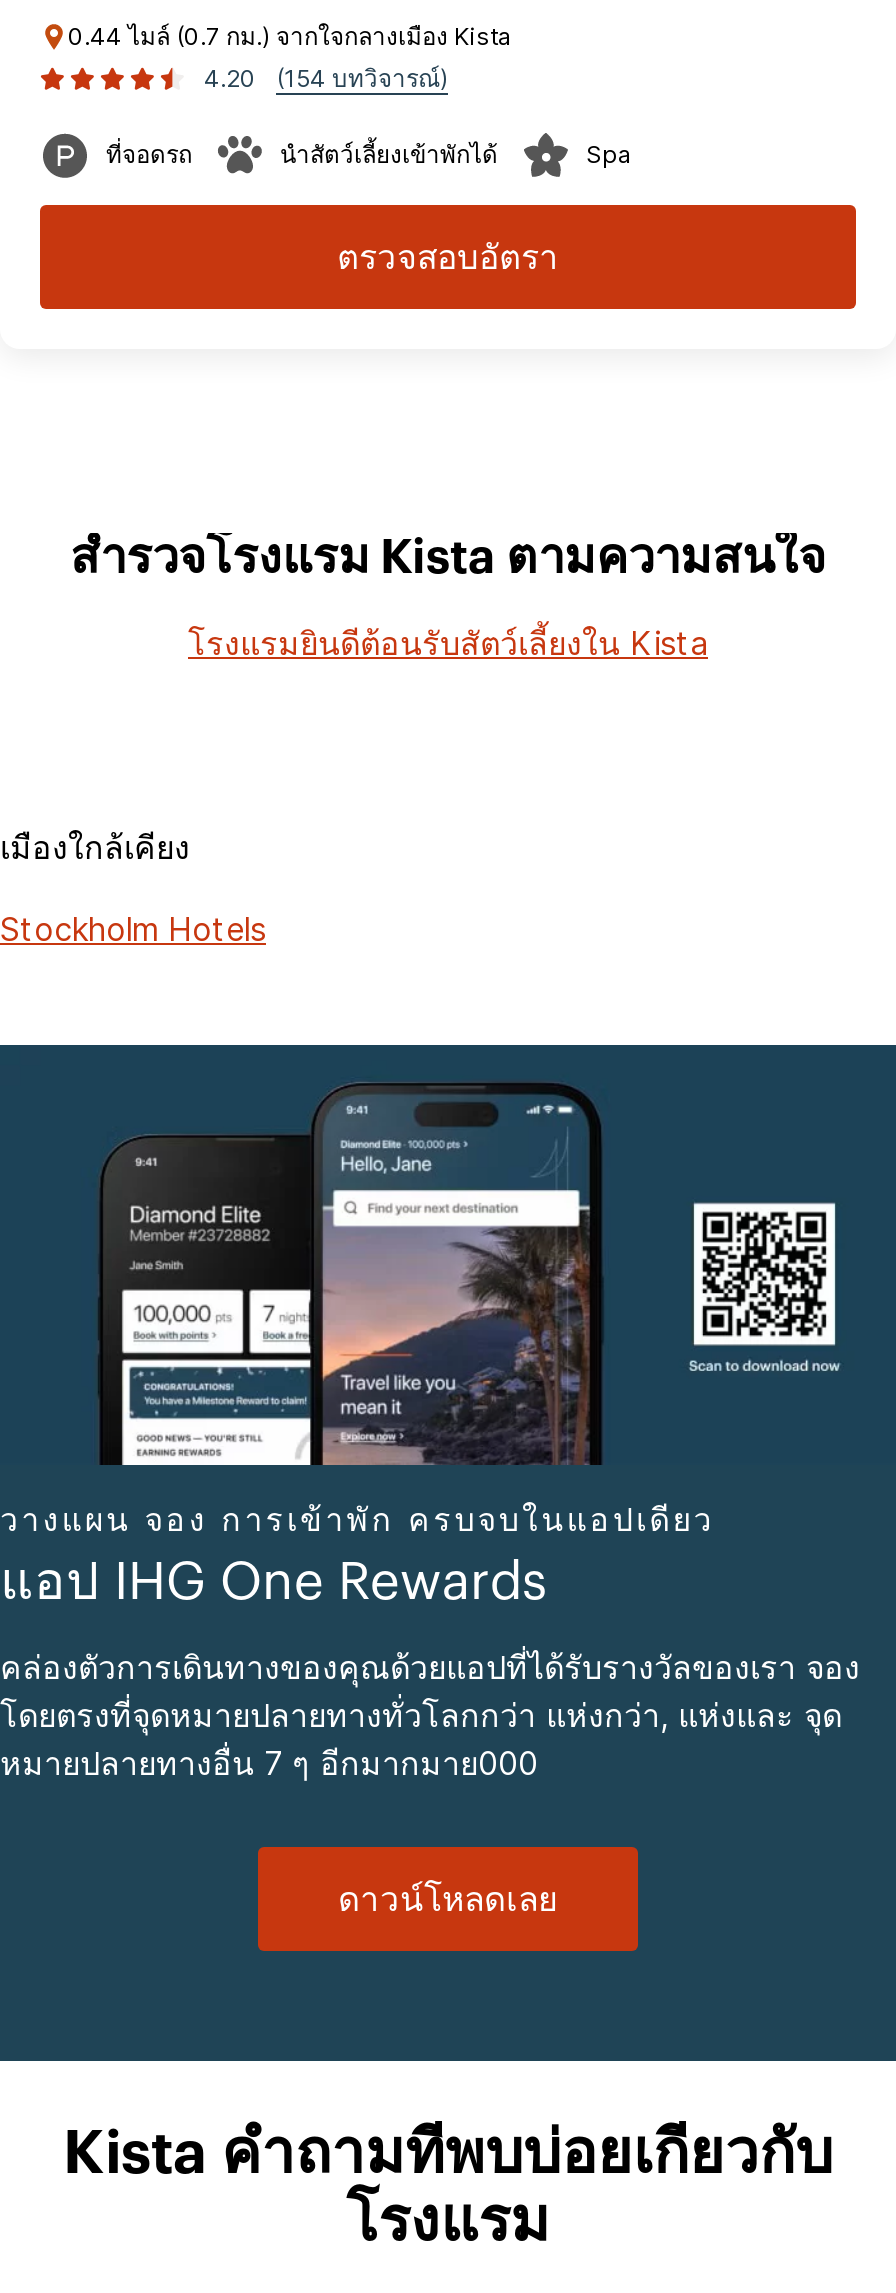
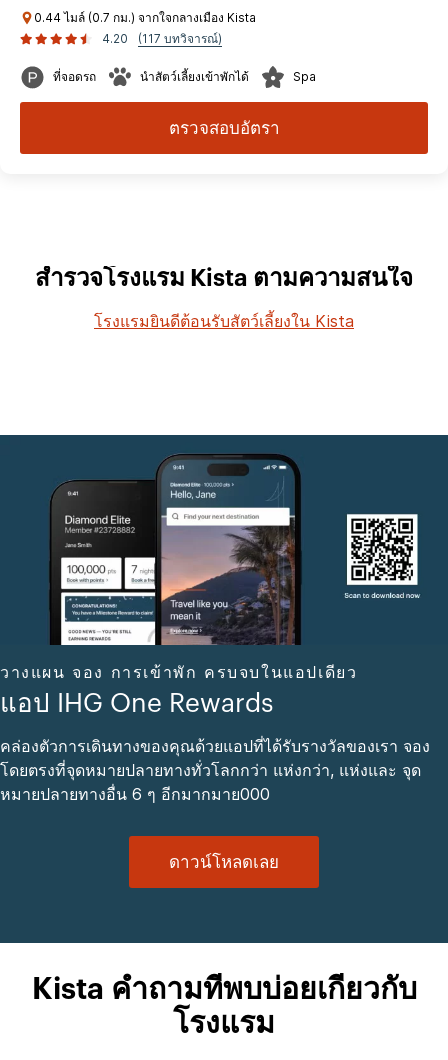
- (154 บทวิจารณ์)
+ (117 บทวิจารณ์)

- เมืองใกล้เคียง
- Stockholm Hotels

- หมายปลายทางอื่น 7 ๆ อีกมากมาย000
+ หมายปลายทางอื่น 6 ๆ อีกมากมาย000
